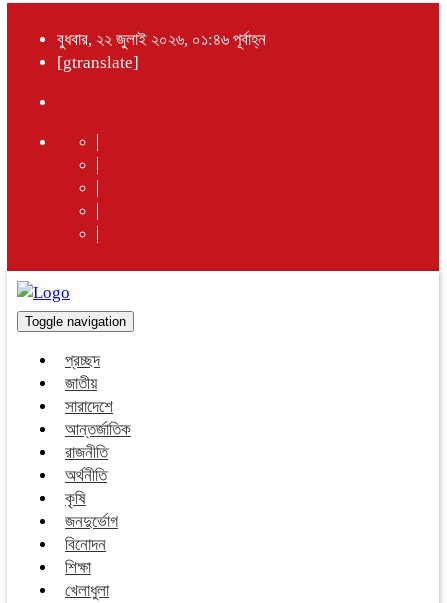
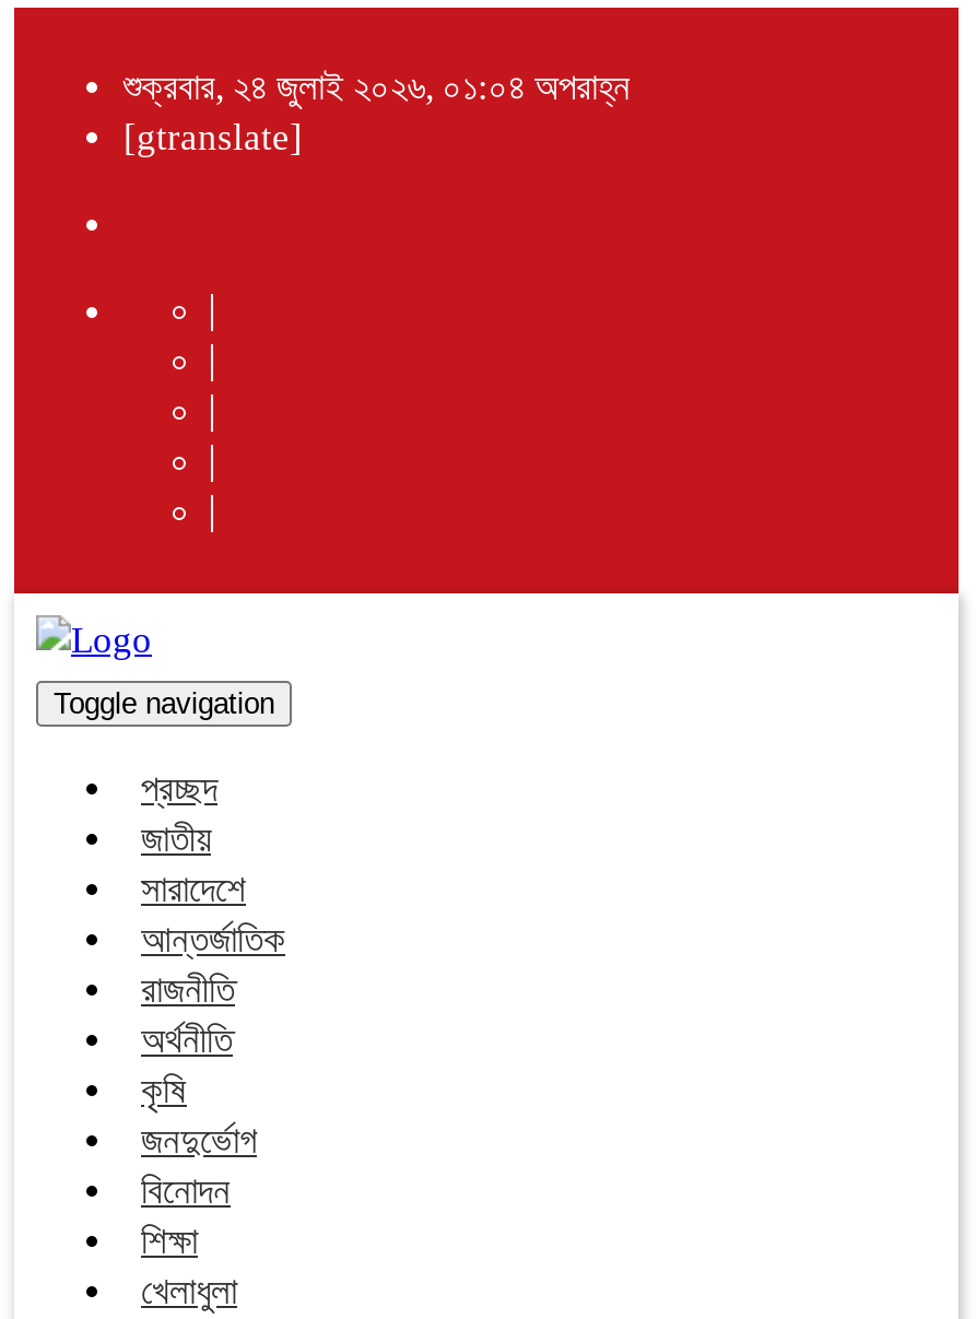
- বুধবার, ২২ জুলাই ২০২৬, ০১:৪৬ পূর্বাহ্ন
+ শুক্রবার, ২৪ জুলাই ২০২৬, ০১:০৪ অপরাহ্ন
